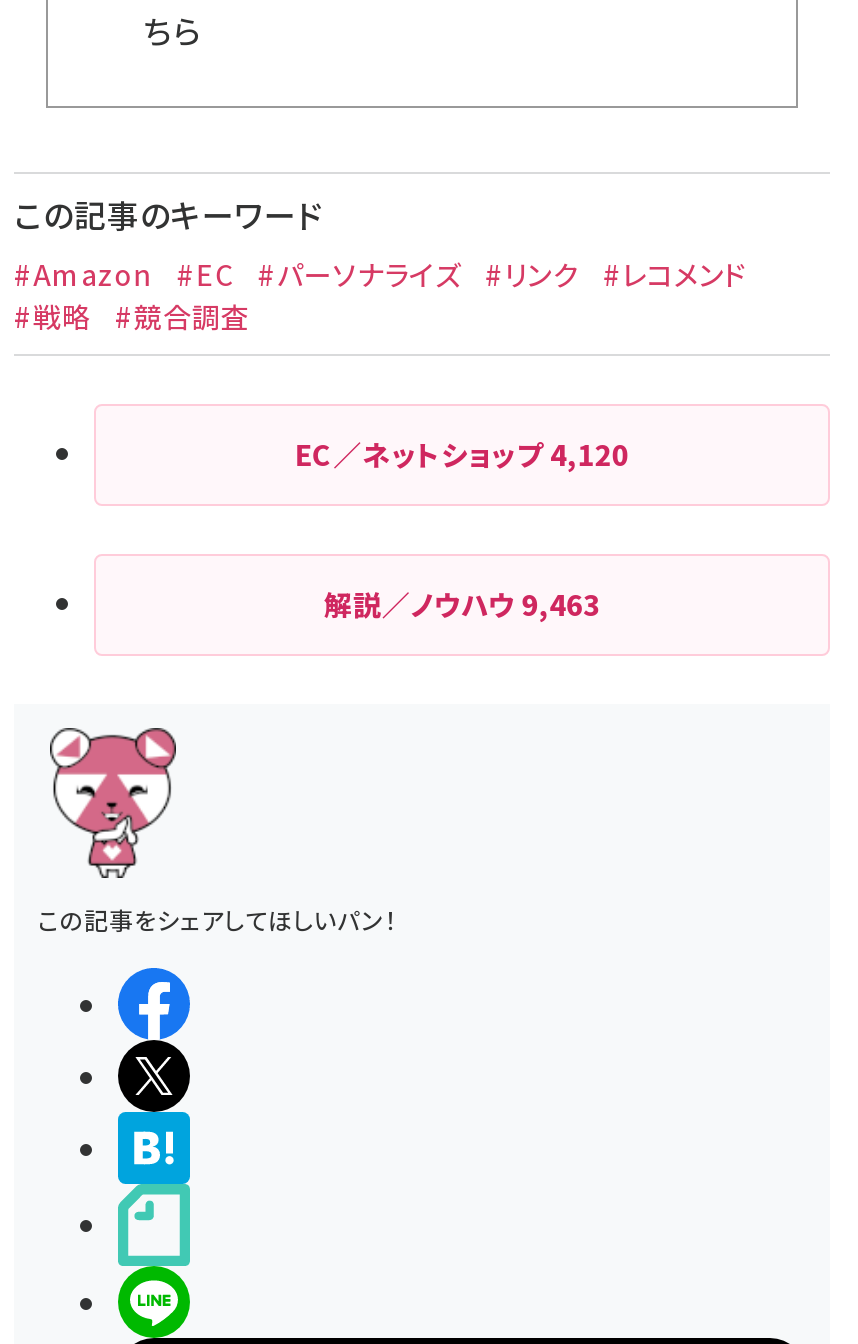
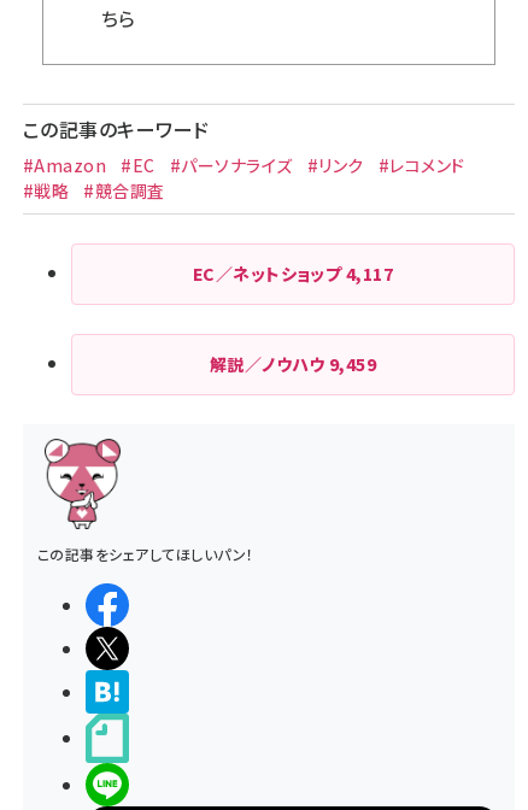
- EC／ネットショップ4,120
+ EC／ネットショップ4,117

- 解説／ノウハウ9,463
+ 解説／ノウハウ9,459
